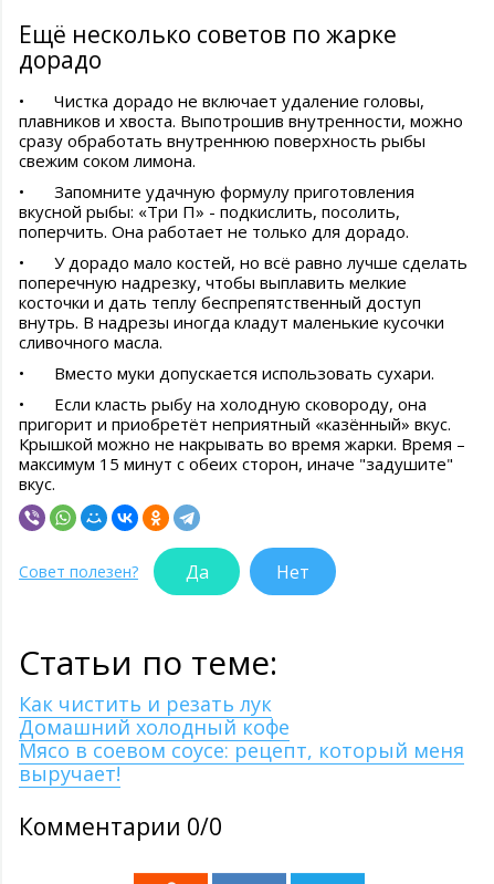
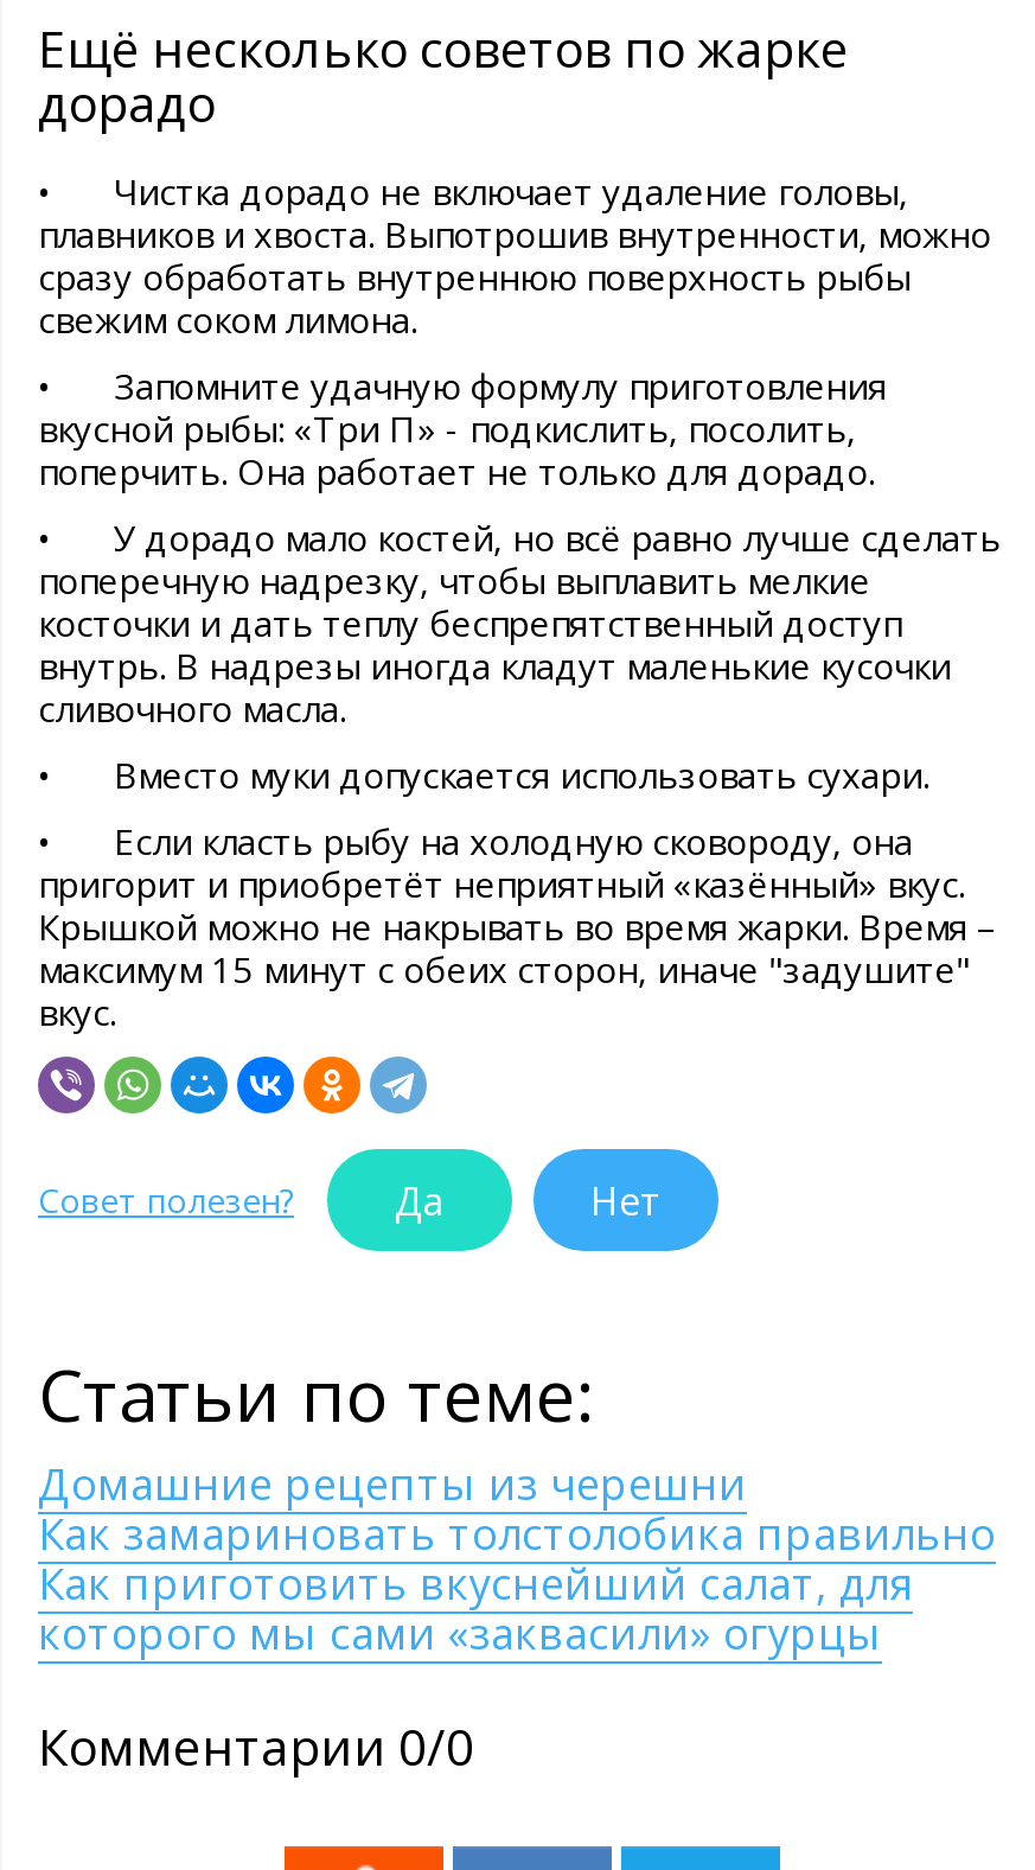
- Как чистить и резать лук
- Домашний холодный кофе
- Мясо в соевом соусе: рецепт, который меня
- выручает!
+ Домашние рецепты из черешни
+ Как замариновать толстолобика правильно
+ Как приготовить вкуснейший салат, для
+ которого мы сами «заквасили» огурцы
